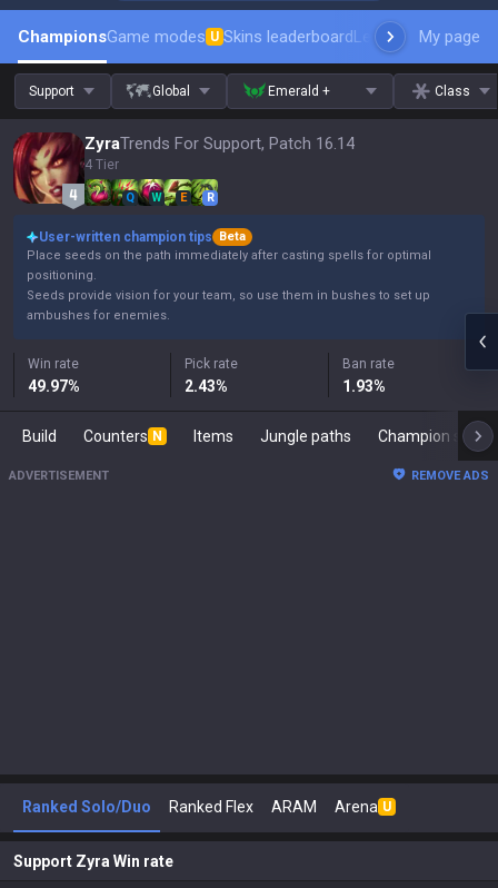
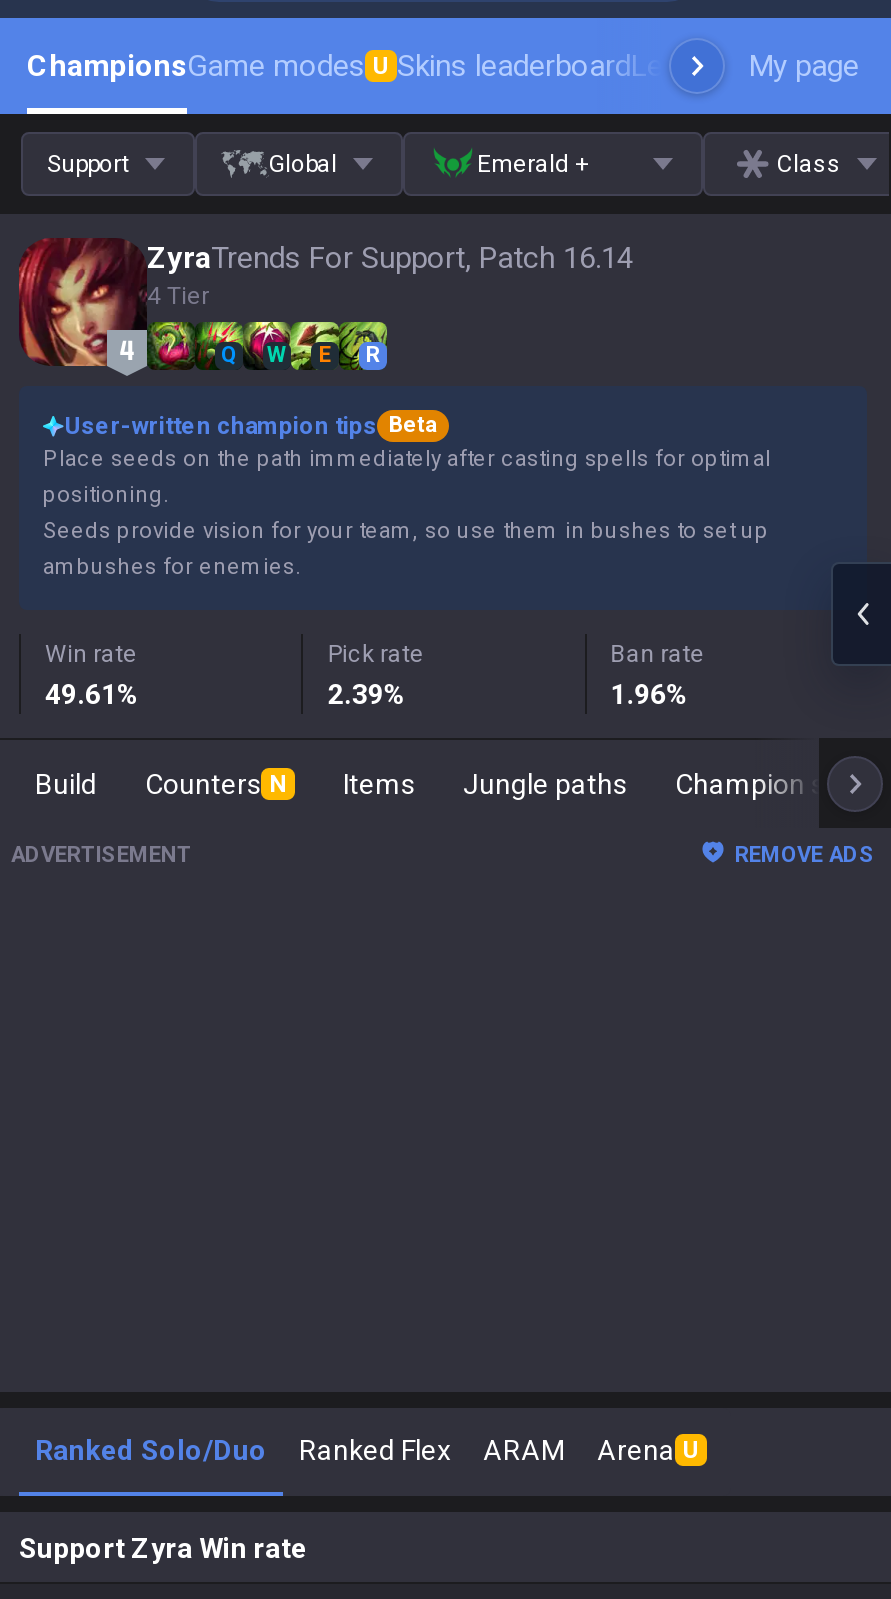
- 49.97%
+ 49.61%

- 2.43%
+ 2.39%

- 1.93%
+ 1.96%
